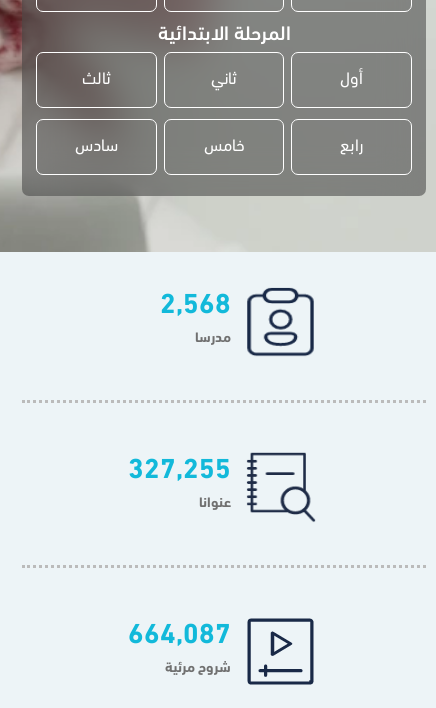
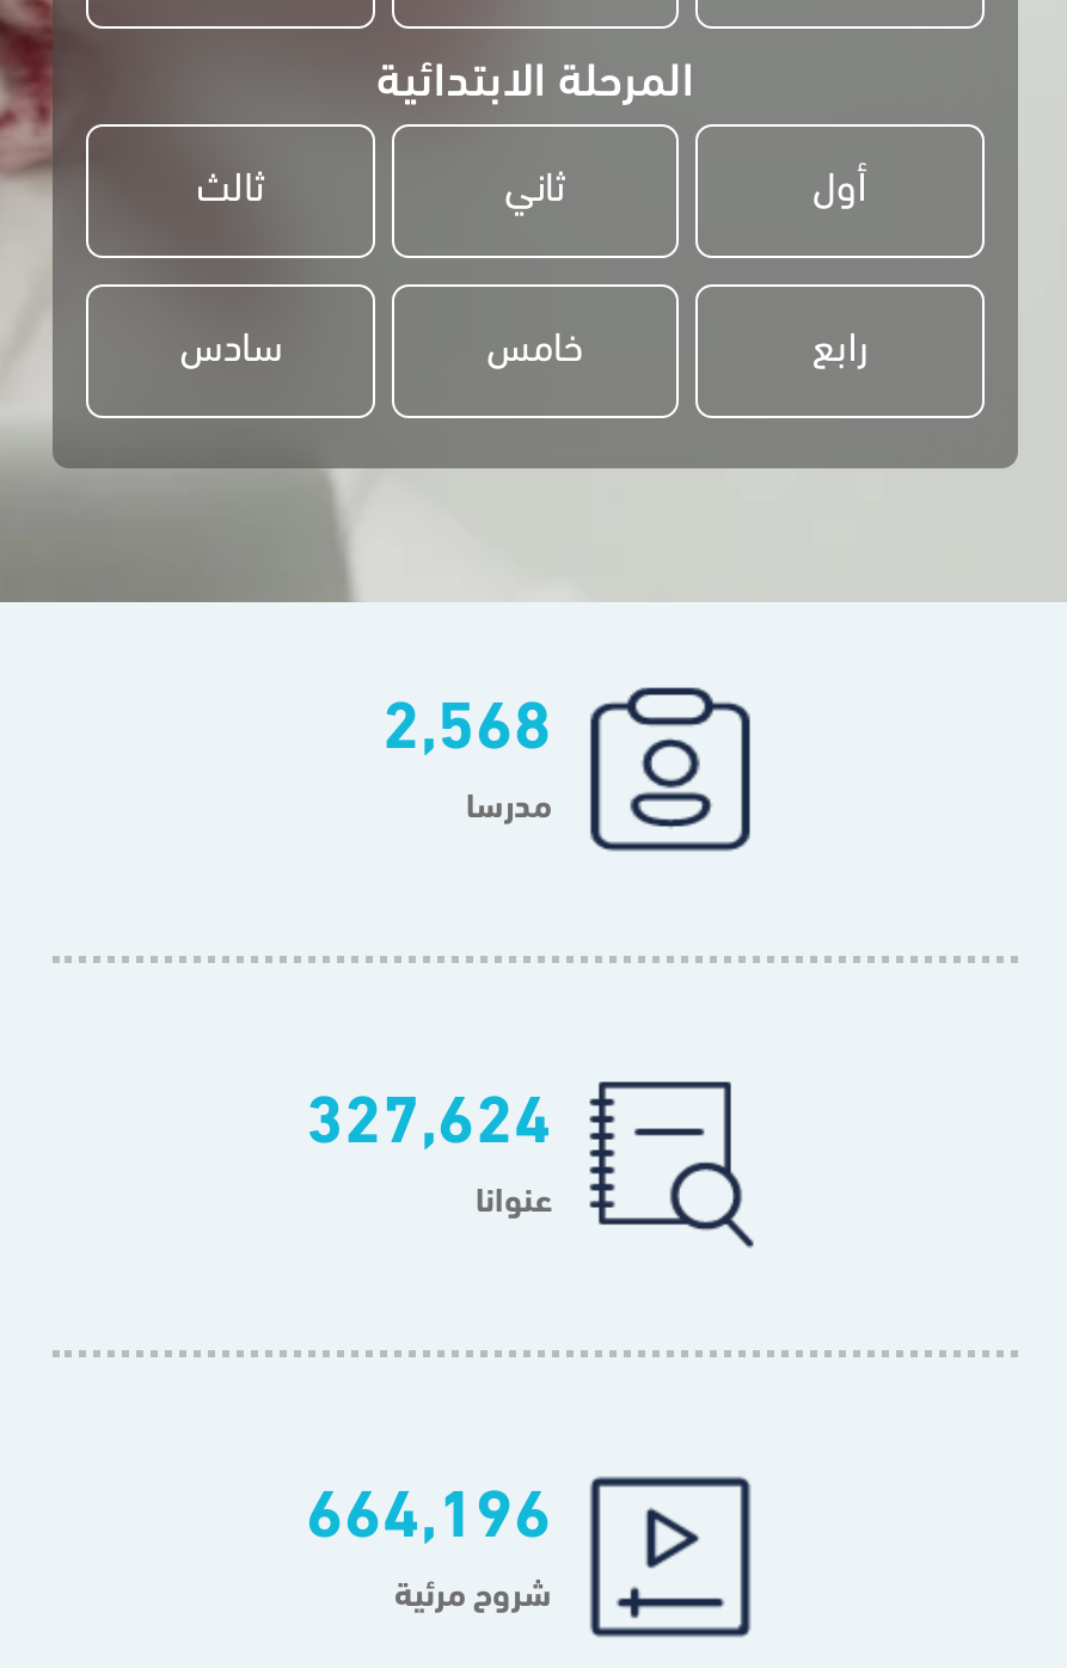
- 327,255
+ 327,624

- 664,087
+ 664,196
